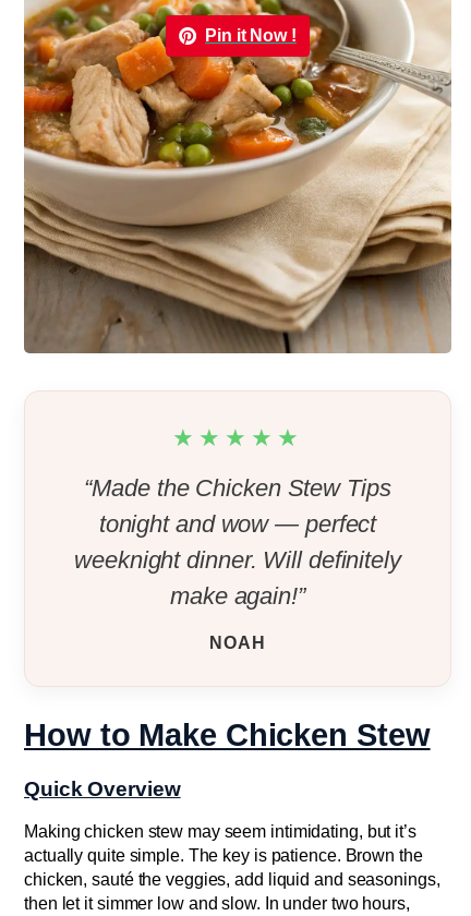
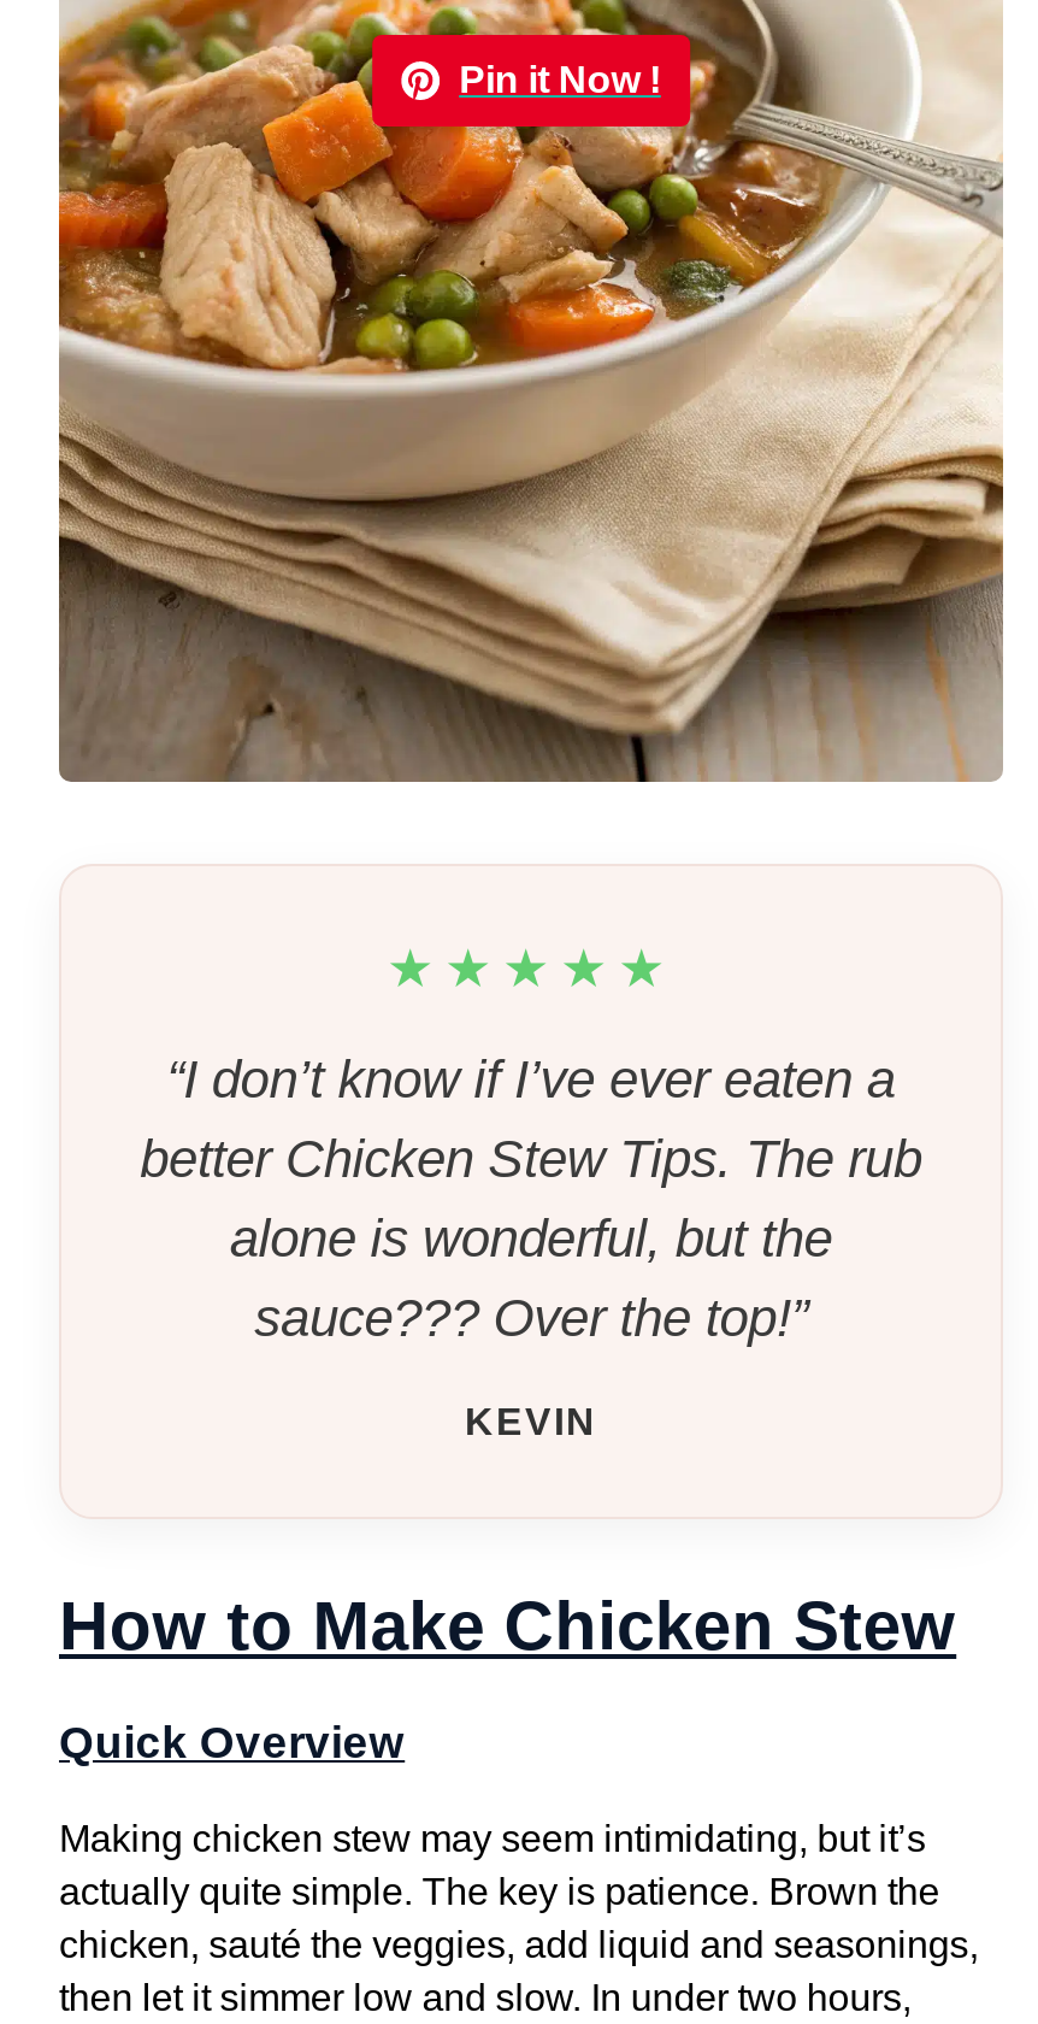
- “Made the Chicken Stew Tips
- tonight and wow — perfect
- weeknight dinner. Will definitely
- make again!”
+ “I don’t know if I’ve ever eaten a
+ better Chicken Stew Tips. The rub
+ alone is wonderful, but the
+ sauce??? Over the top!”

- NOAH
+ KEVIN
